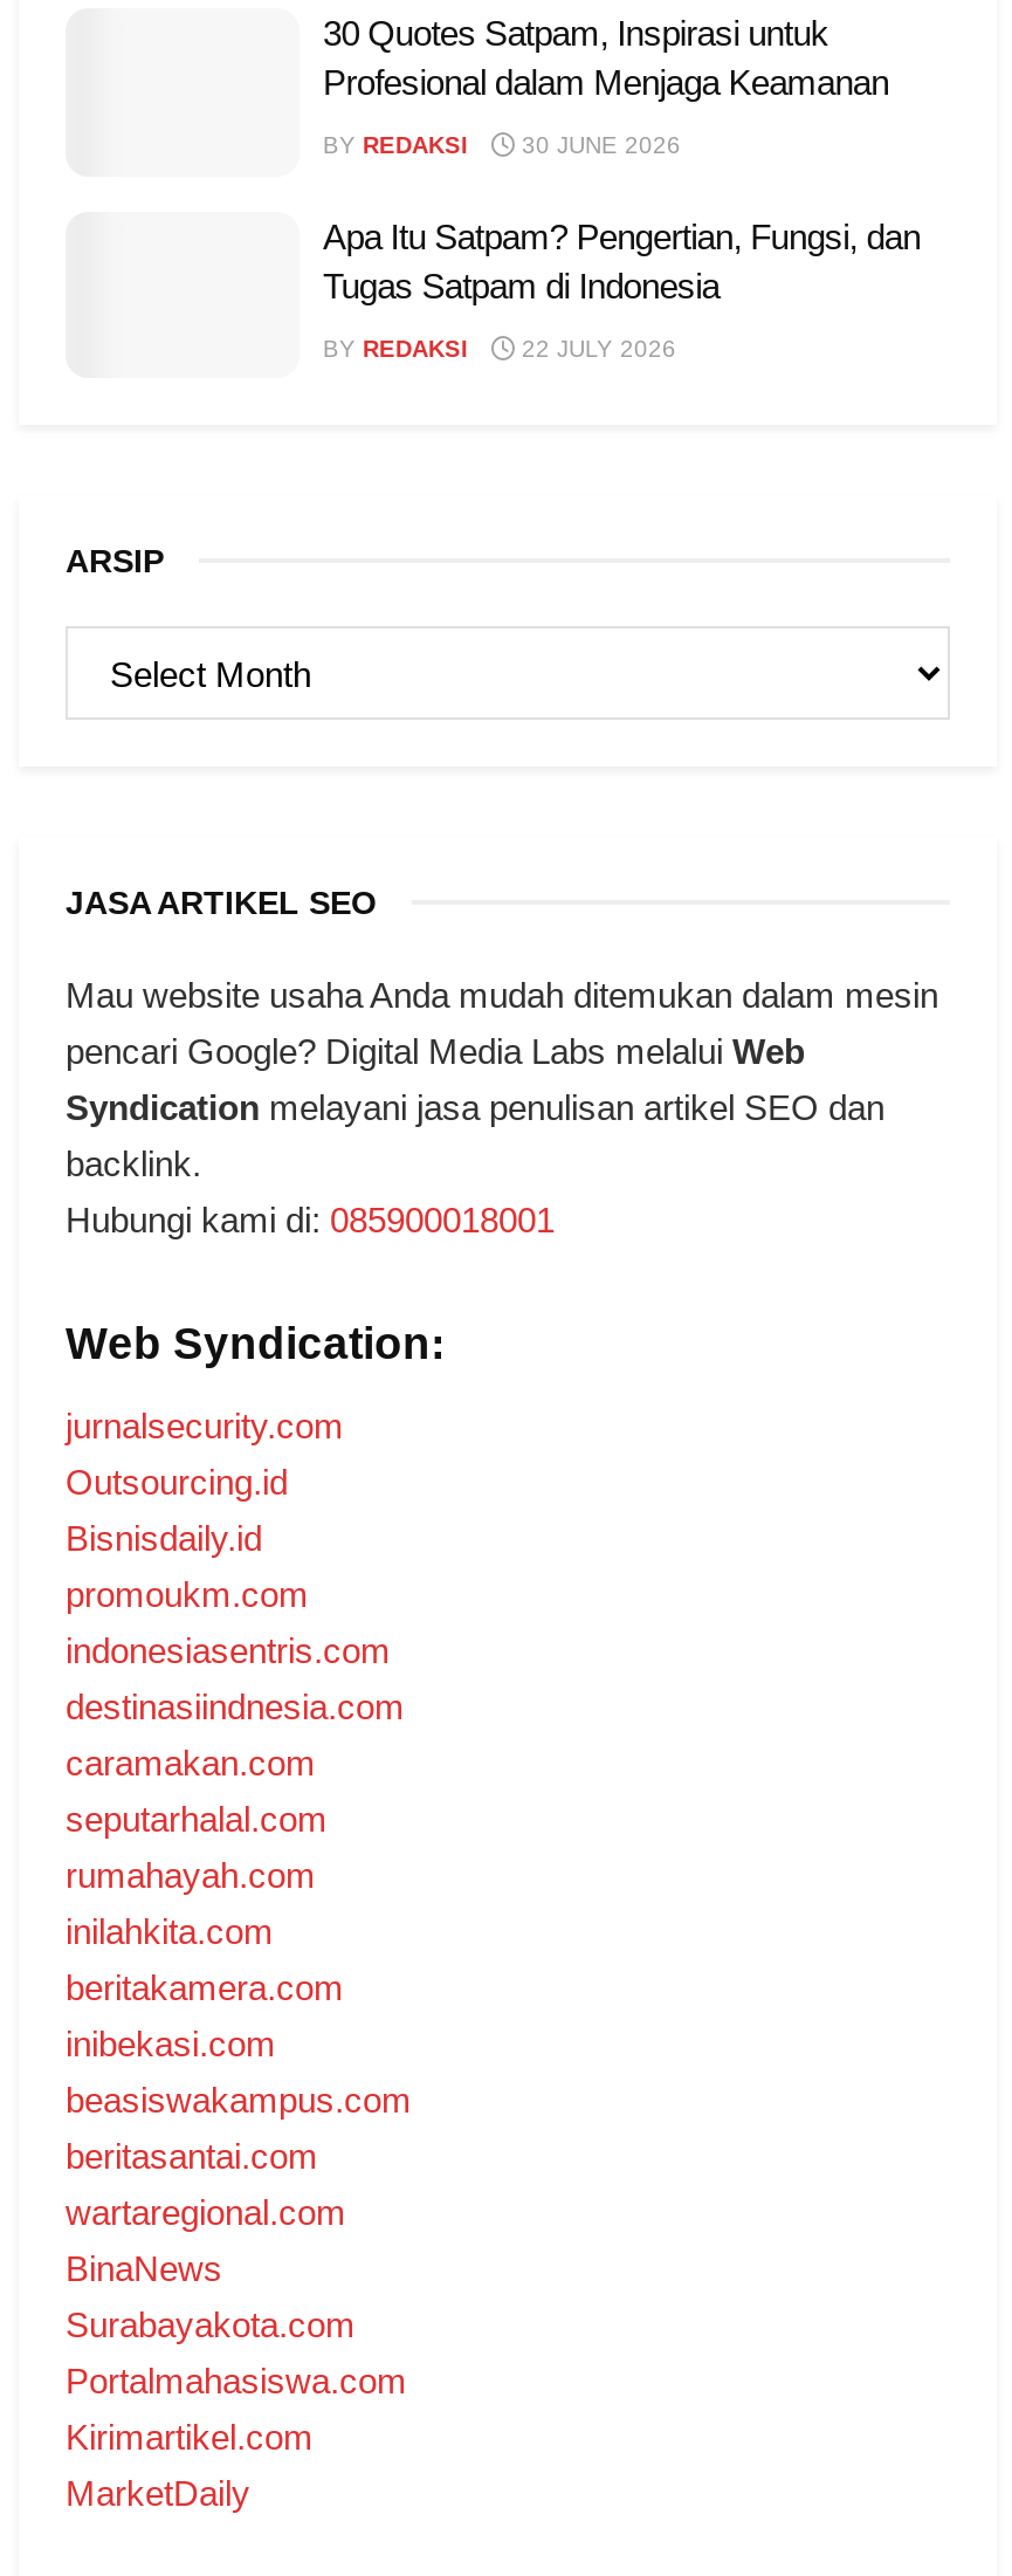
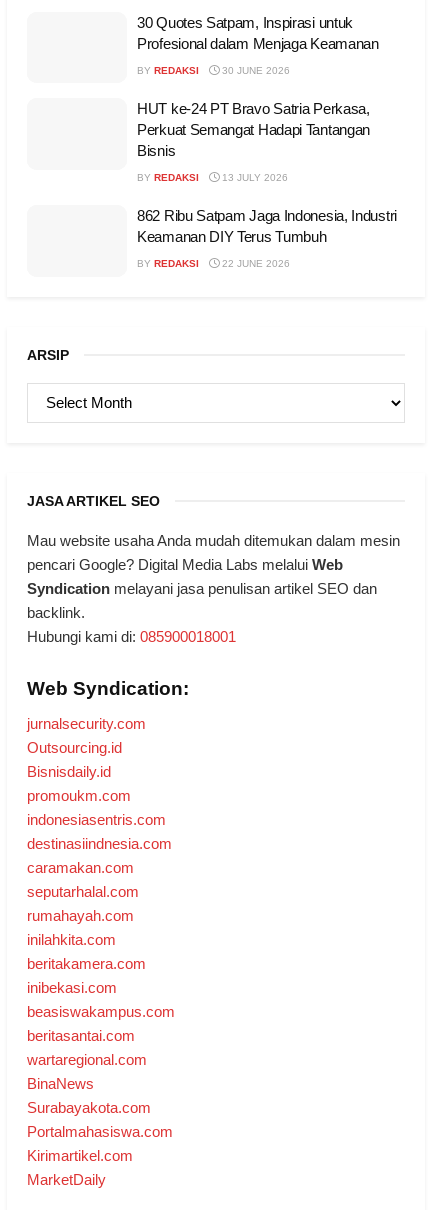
- Apa Itu Satpam? Pengertian, Fungsi, dan
- Tugas Satpam di Indonesia
+ HUT ke-24 PT Bravo Satria Perkasa,
+ Perkuat Semangat Hadapi Tantangan
+ Bisnis

- 22 JULY 2026
+ 13 JULY 2026
+ 862 Ribu Satpam Jaga Indonesia, Industri
+ Keamanan DIY Terus Tumbuh
+ BY REDAKSI
+ 22 JUNE 2026
